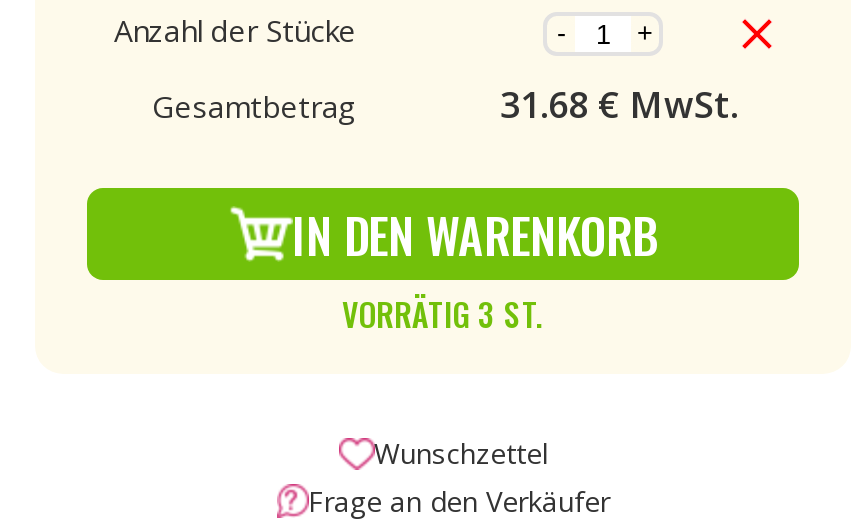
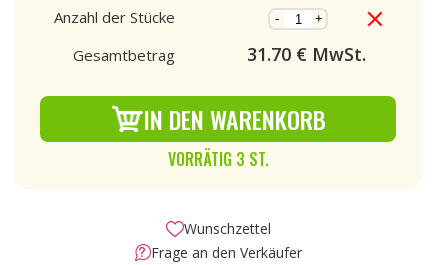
- 31.68 € MwSt.
+ 31.70 € MwSt.
